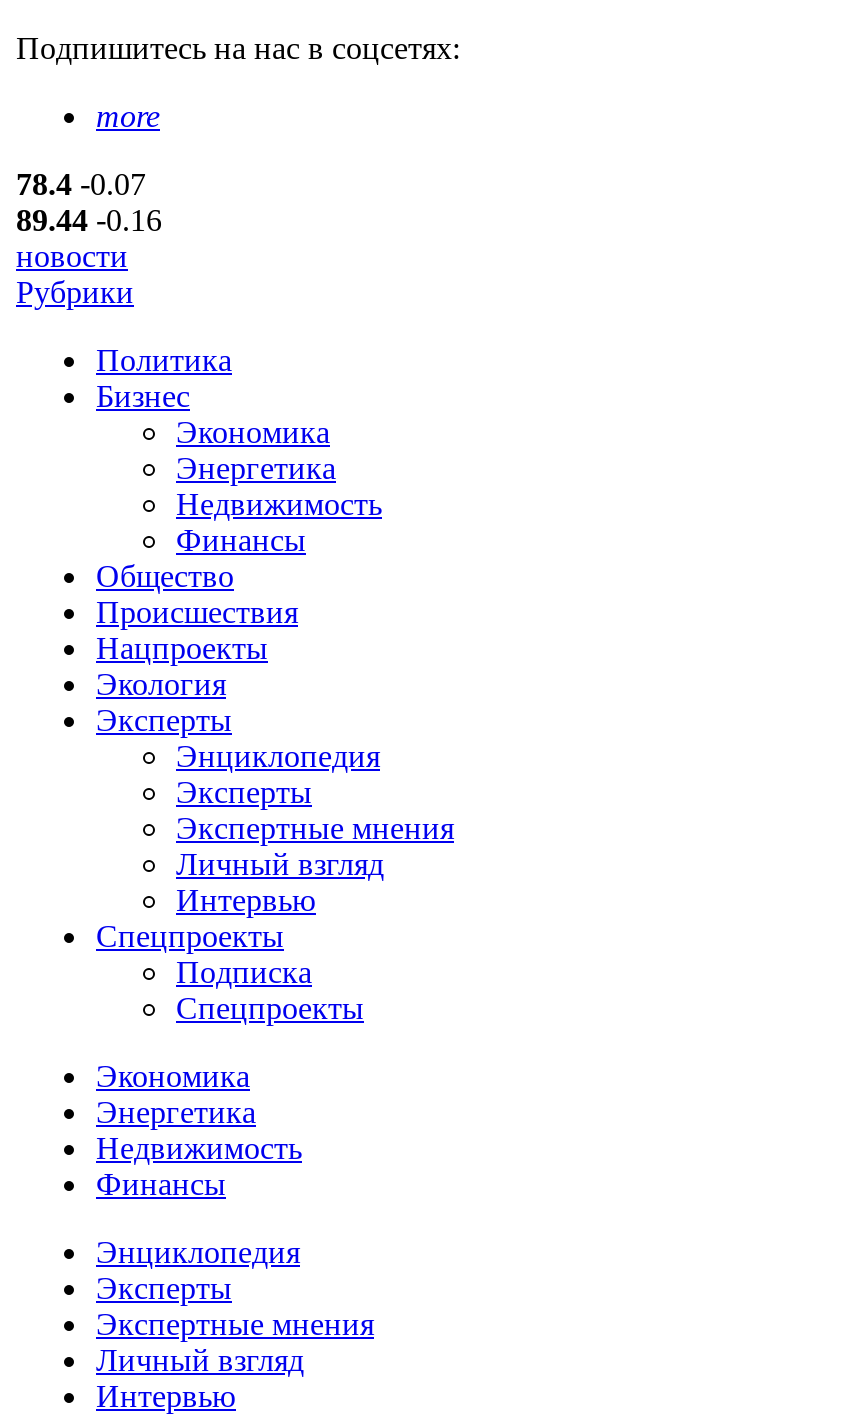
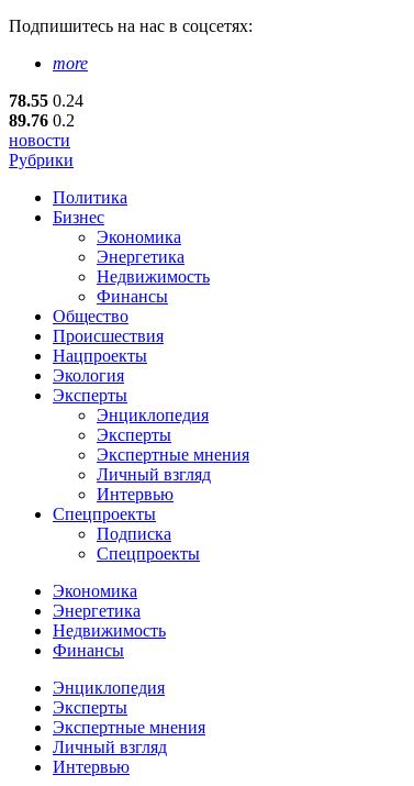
- 78.4 -0.07
+ 78.55 0.24

- 89.44 -0.16
+ 89.76 0.2
